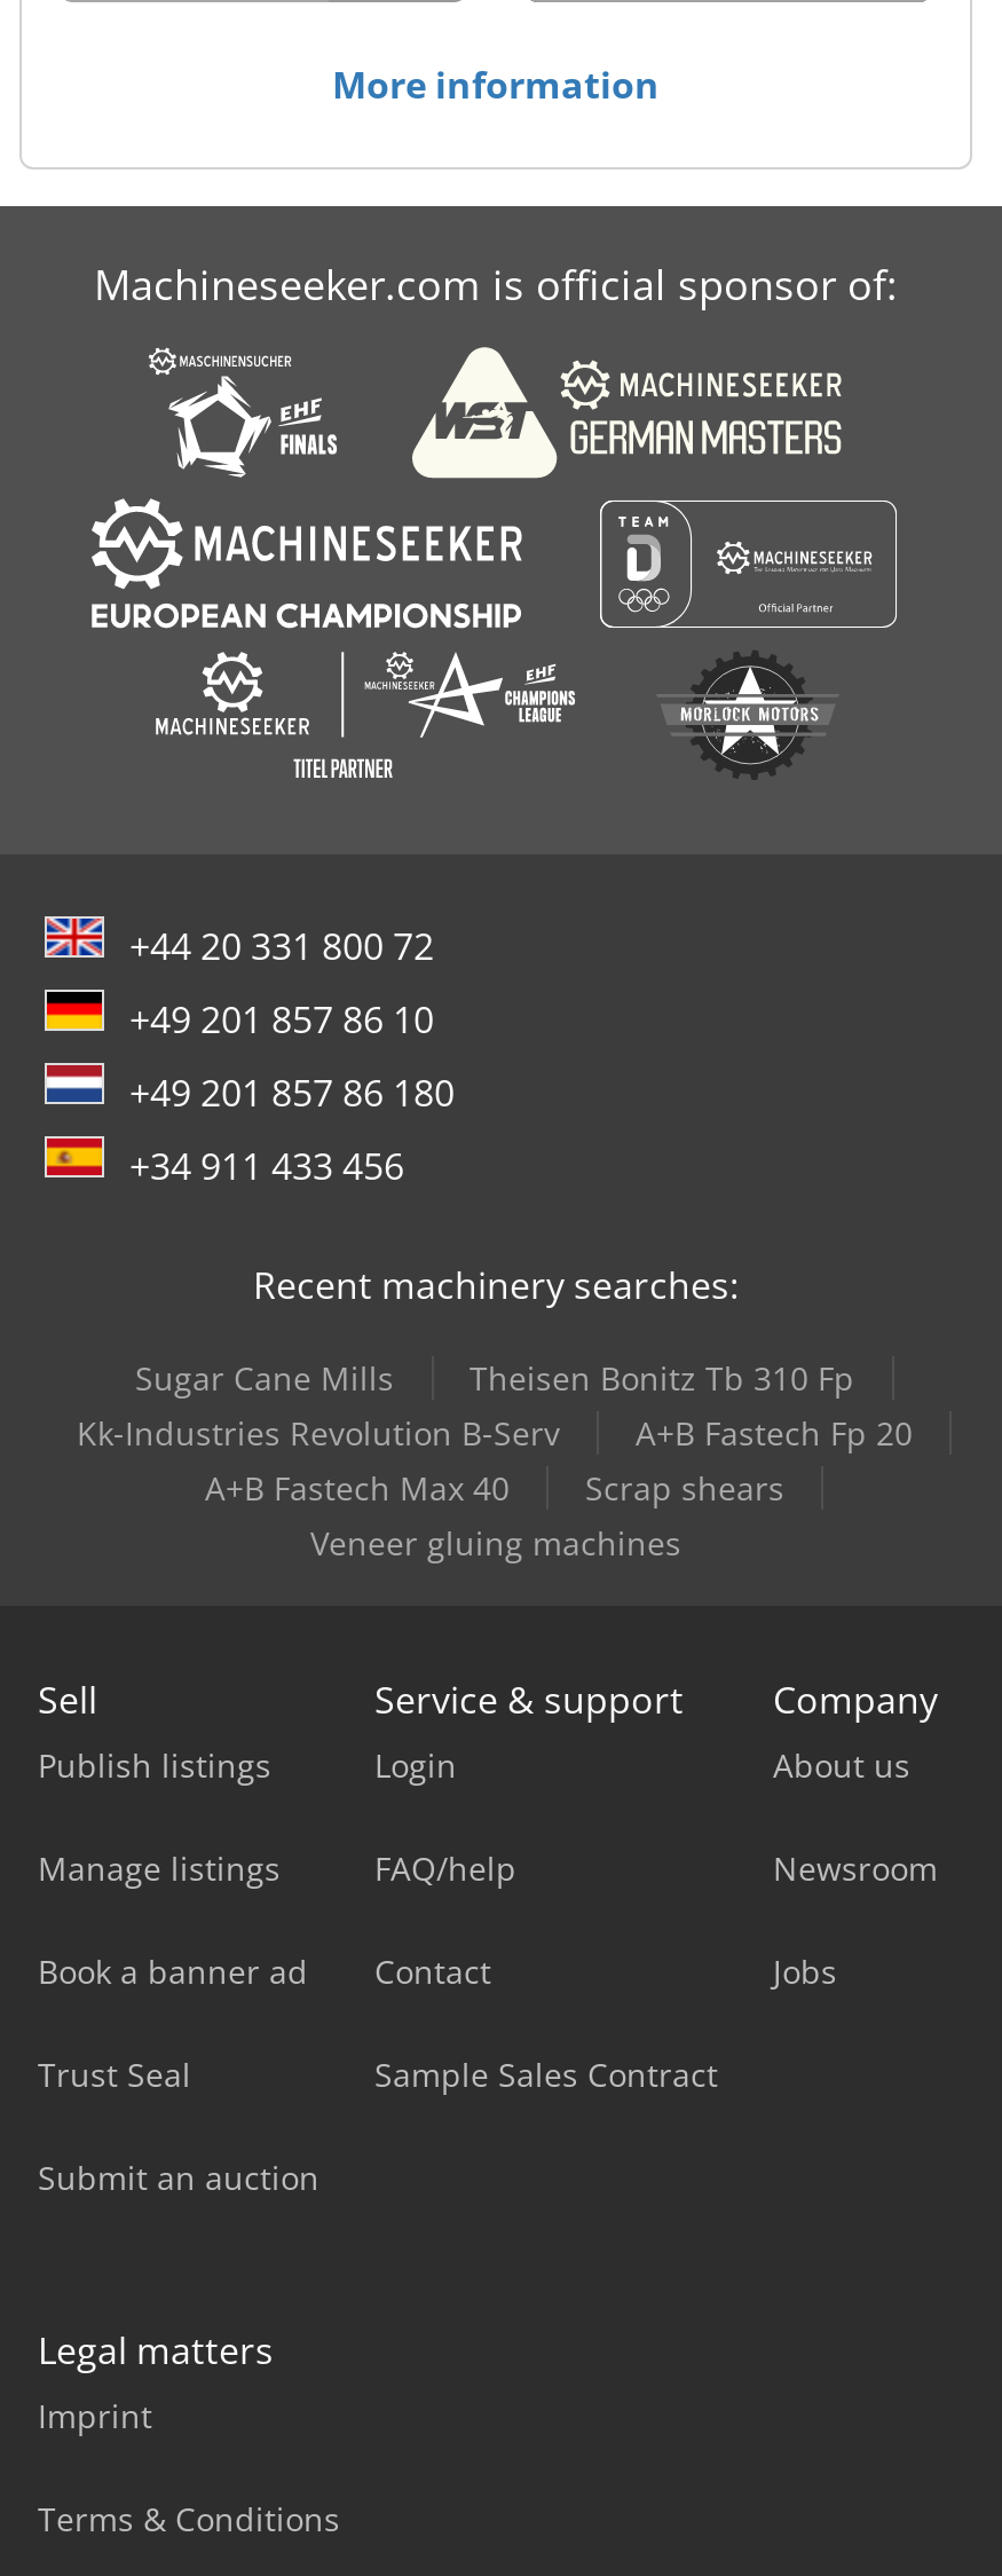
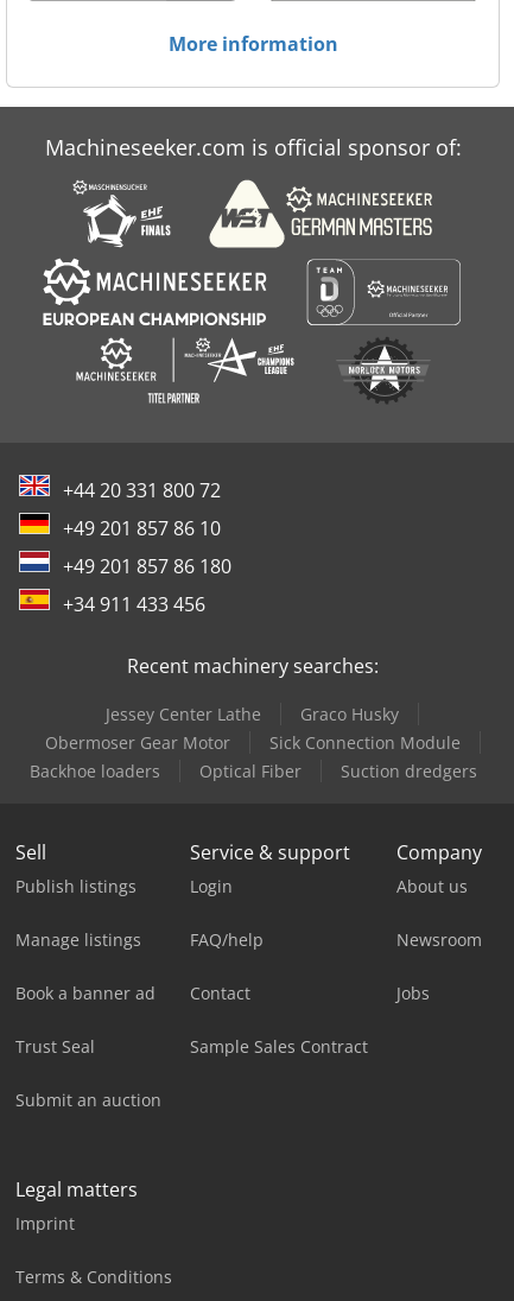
- Sugar Cane Mills
- Theisen Bonitz Tb 310 Fp
- Kk-Industries Revolution B-Serv
- A+B Fastech Fp 20
- A+B Fastech Max 40
- Scrap shears
- Veneer gluing machines
+ Jessey Center Lathe
+ Graco Husky
+ Obermoser Gear Motor
+ Sick Connection Module
+ Backhoe loaders
+ Optical Fiber
+ Suction dredgers
